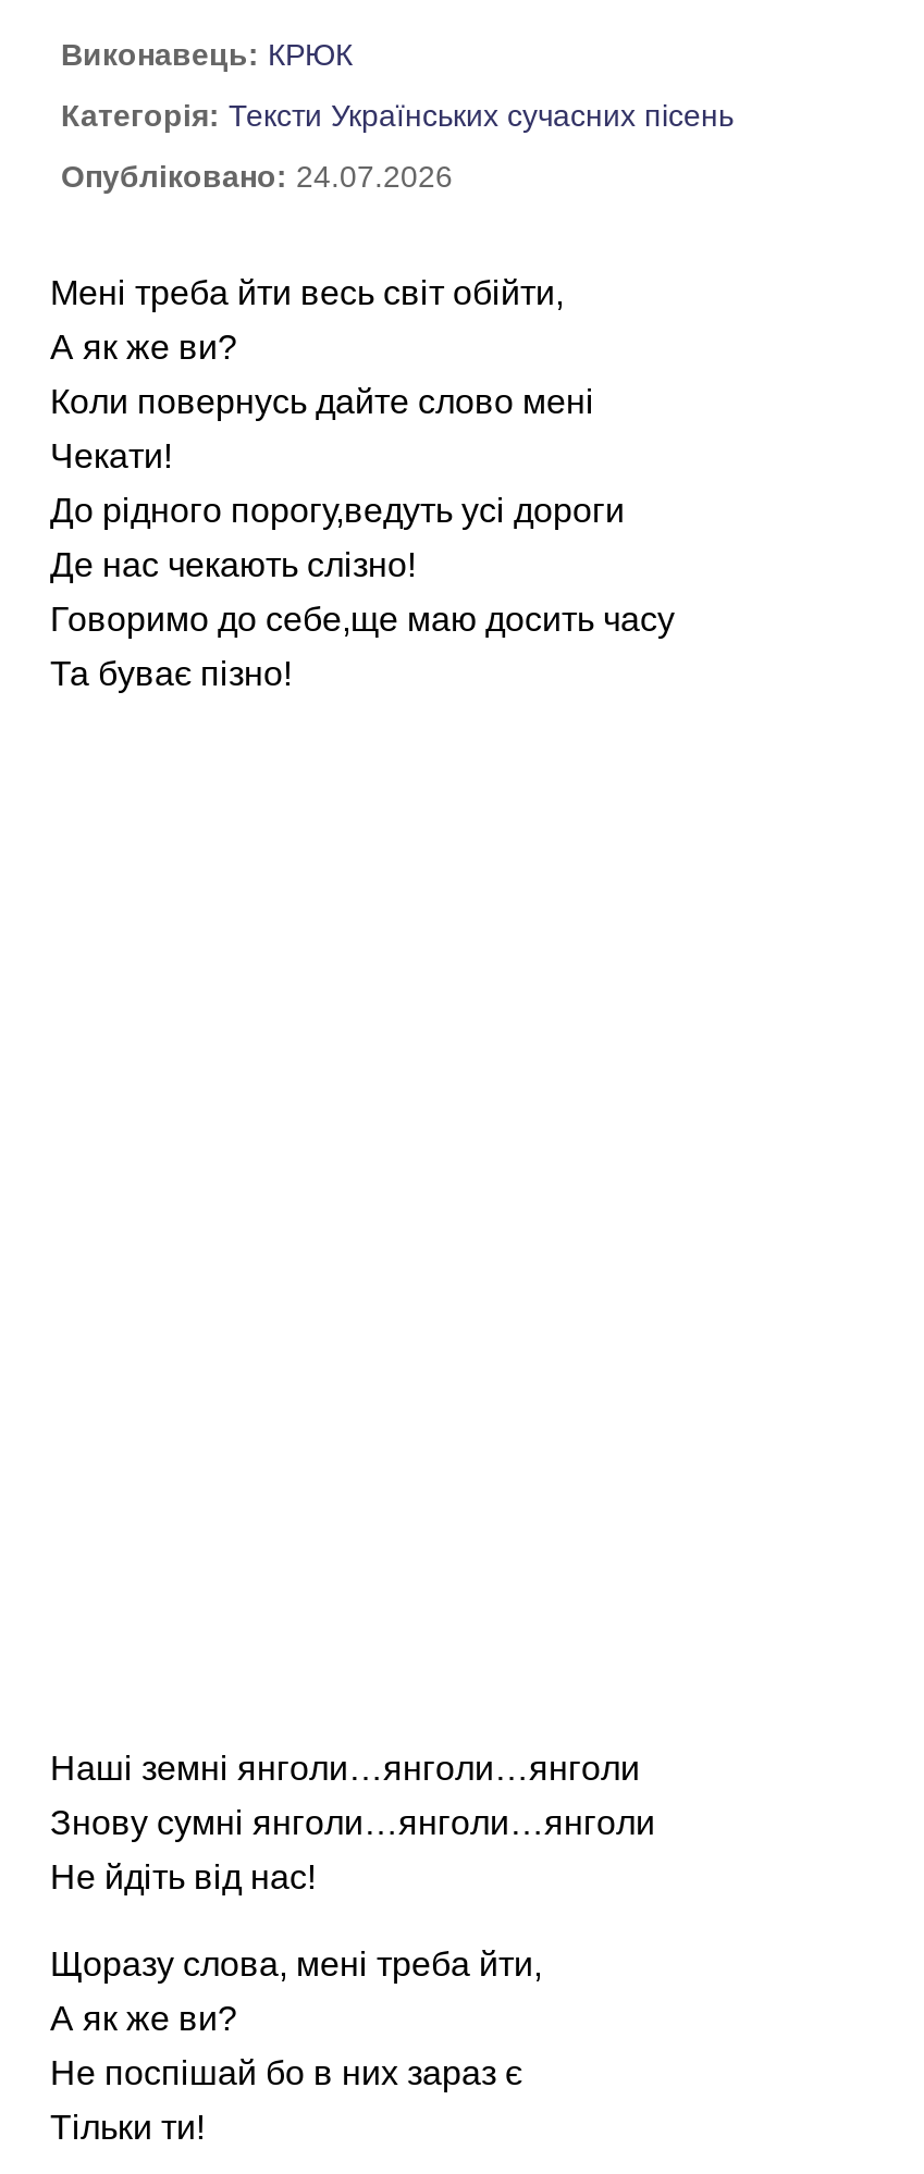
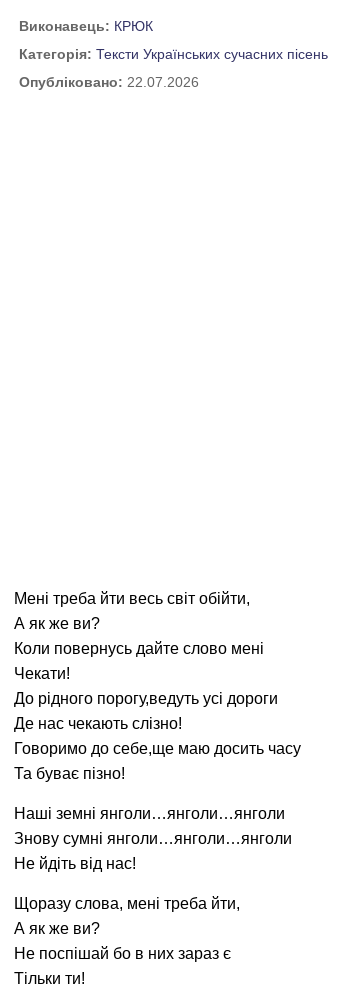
- Опубліковано: 24.07.2026
+ Опубліковано: 22.07.2026

moved down: Мені треба йти весь світ обійти, | А як же ви? | Коли повернусь дайте слово мені | Чекати! | До рідного порогу,ведуть усі дороги | Де нас чекають слізно! | Говоримо до себе,ще маю досить часу | Та буває пізно!
